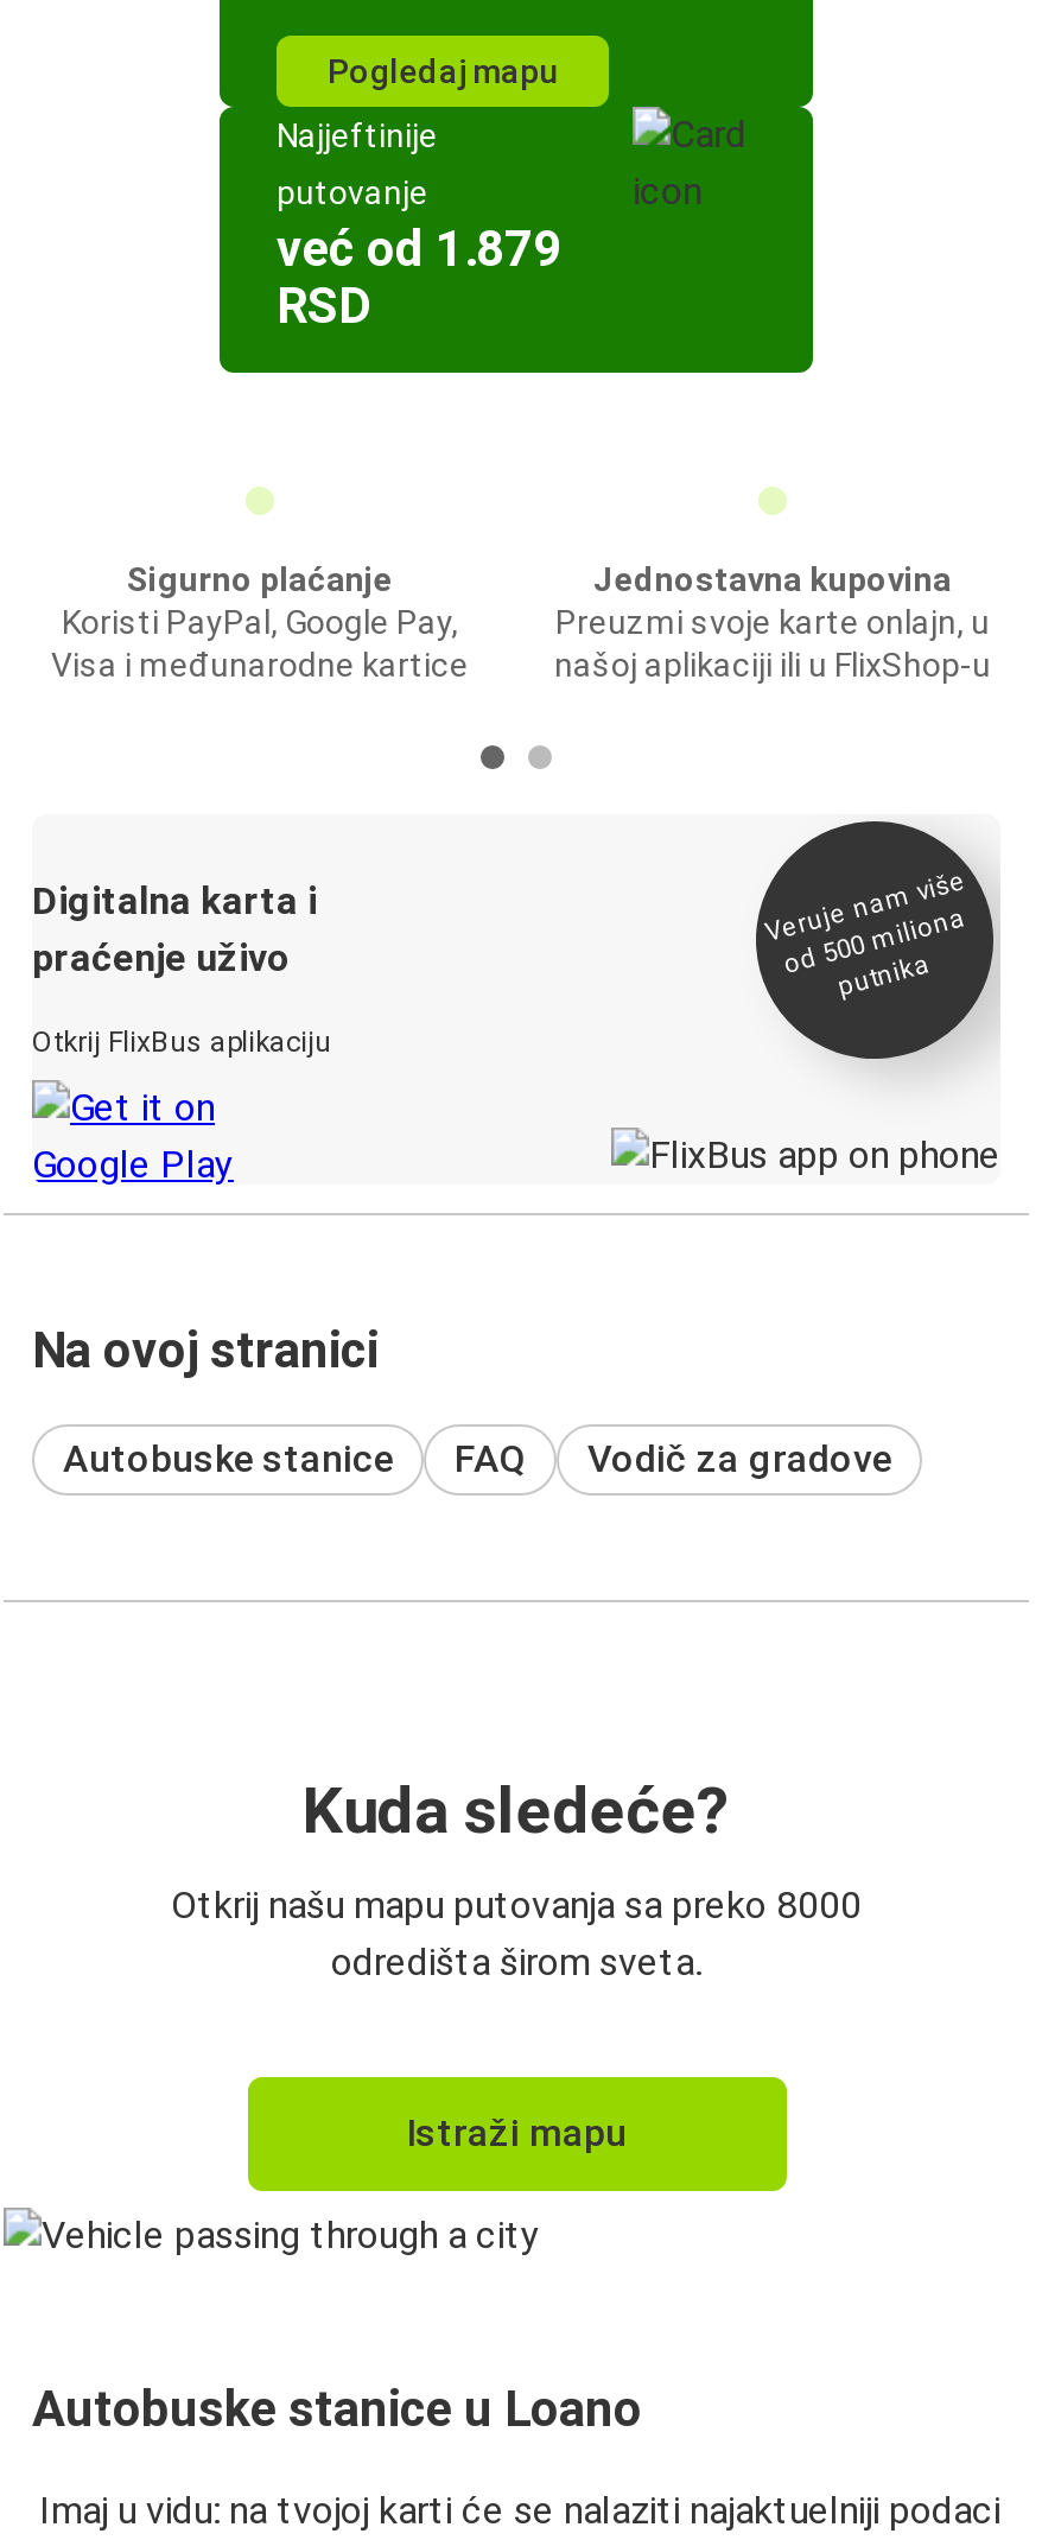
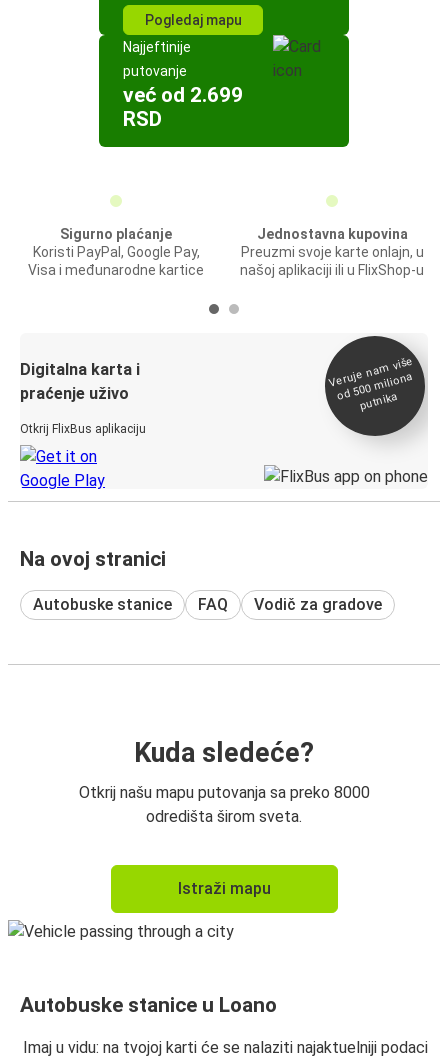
- već od 1.879
+ već od 2.699
